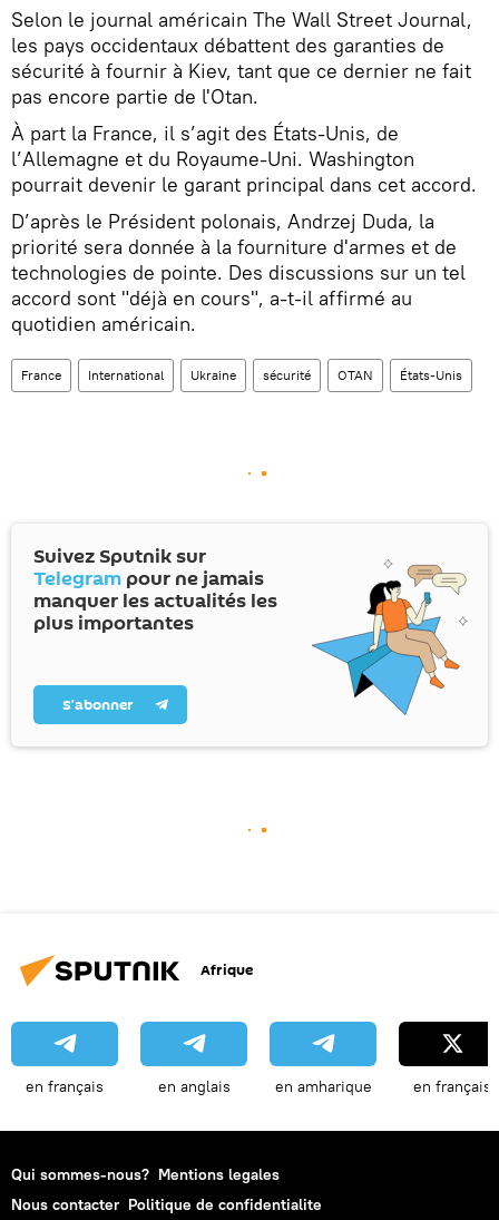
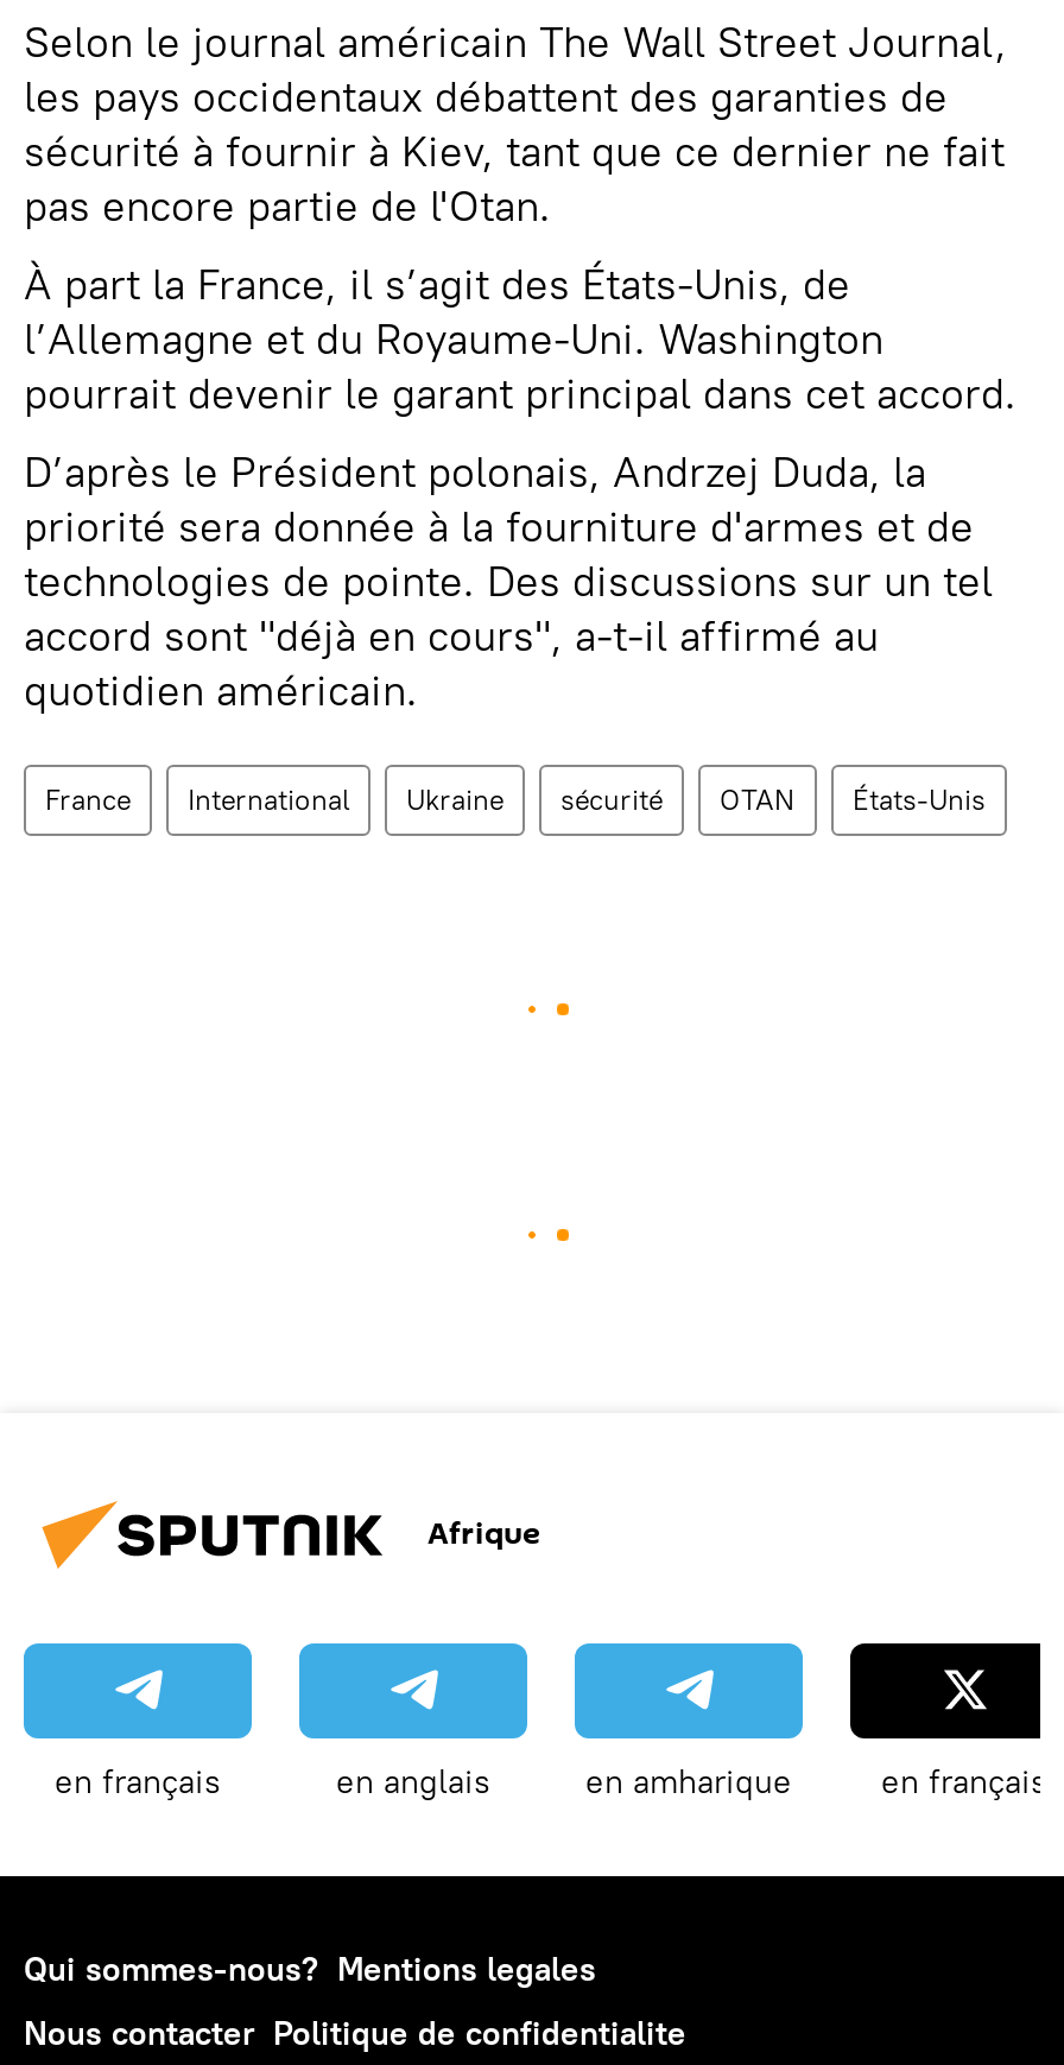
- [image]
- Suivez Sputnik sur
- Telegram pour ne jamais
- manquer les actualités les
- plus importantes
- S’abonner
